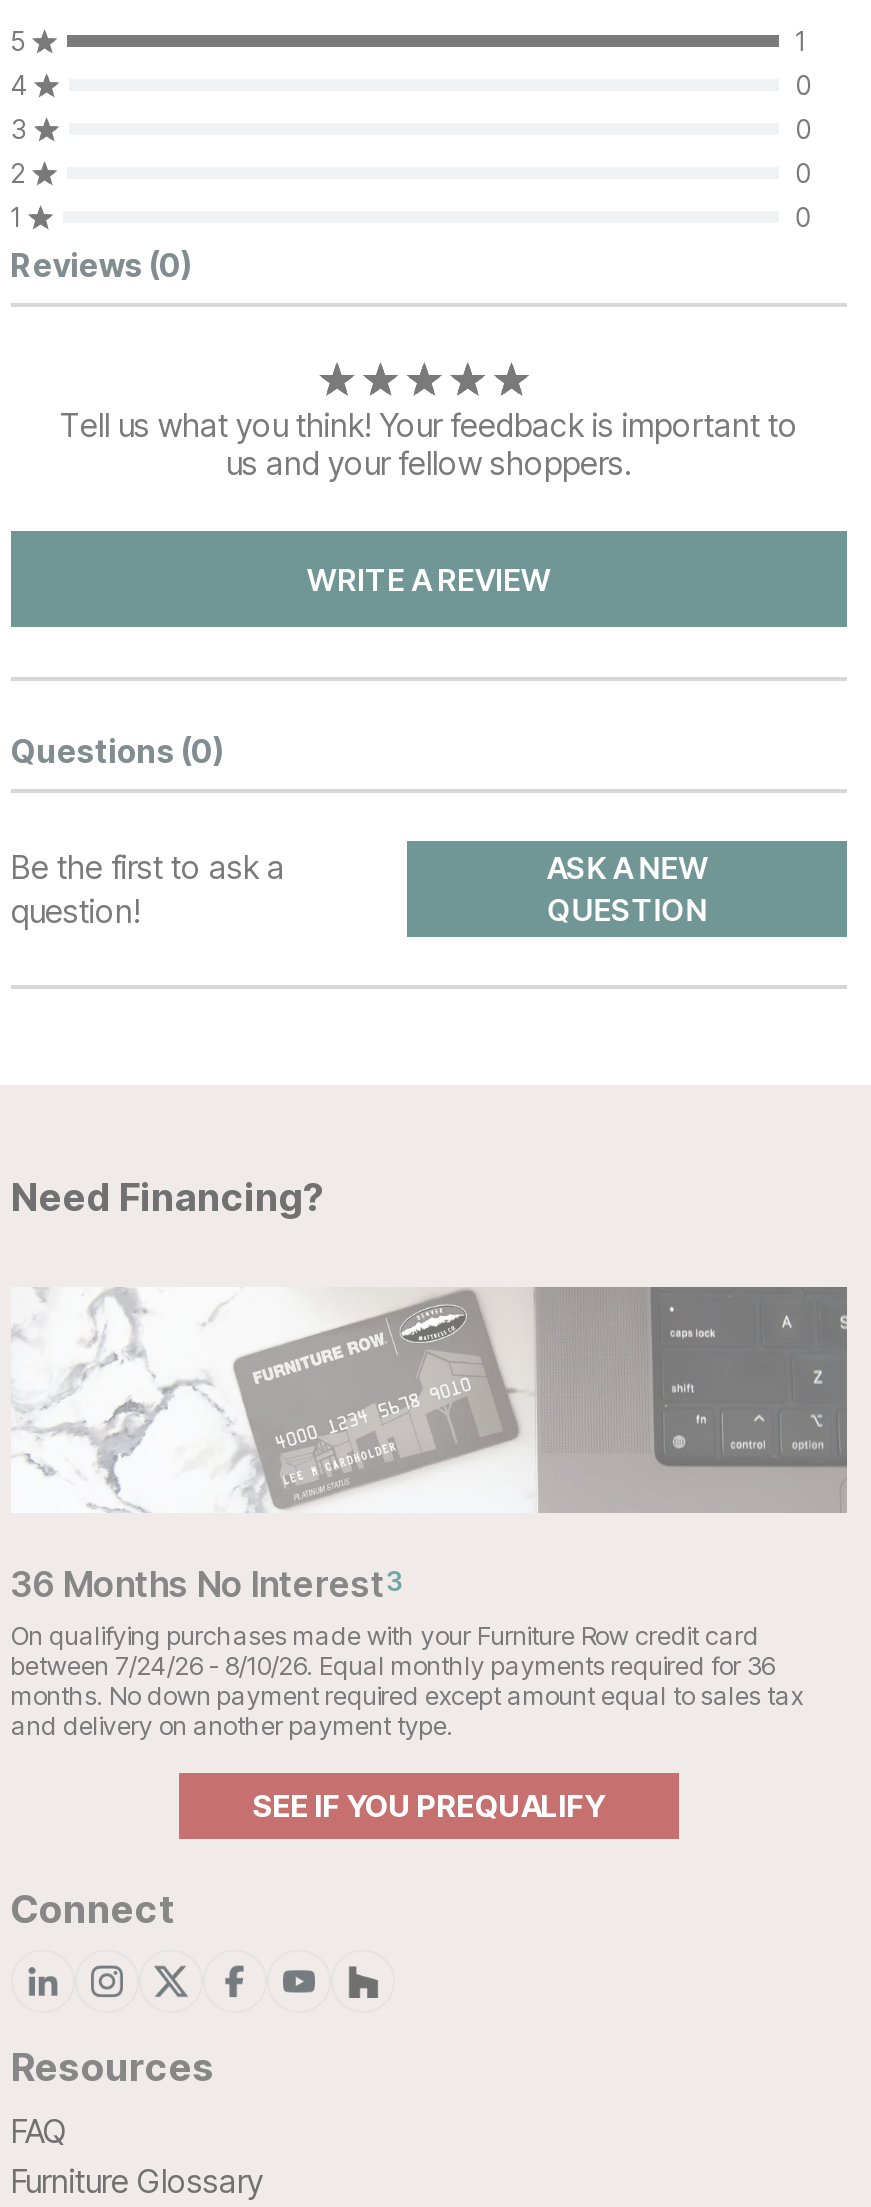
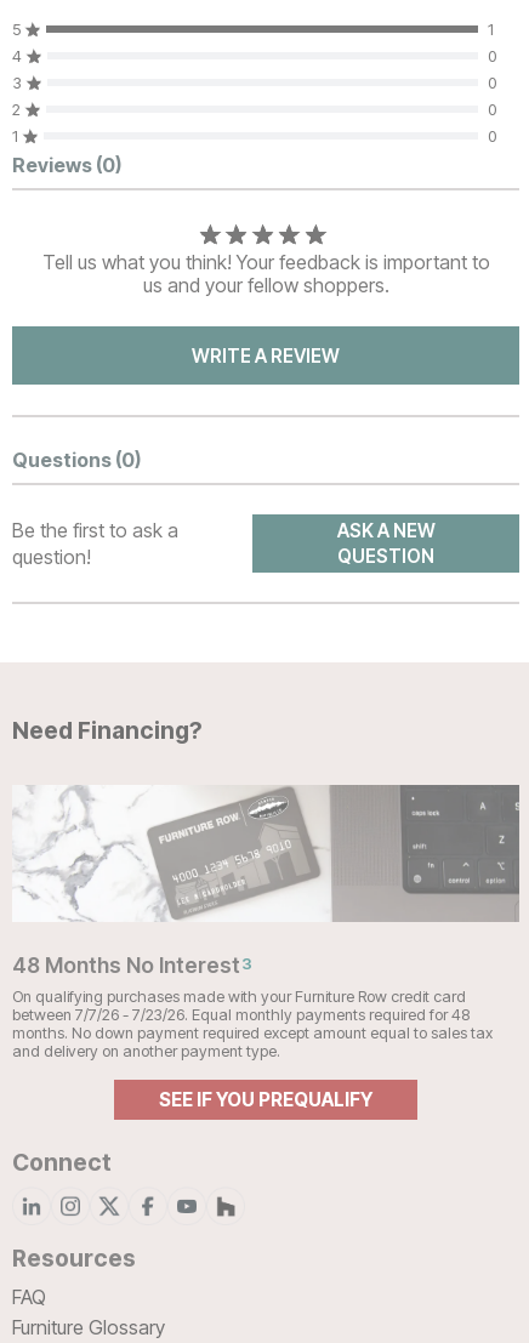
- 36 Months No Interest3
+ 48 Months No Interest3

- between 7/24/26 - 8/10/26. Equal monthly payments required for 36
+ between 7/7/26 - 7/23/26. Equal monthly payments required for 48
